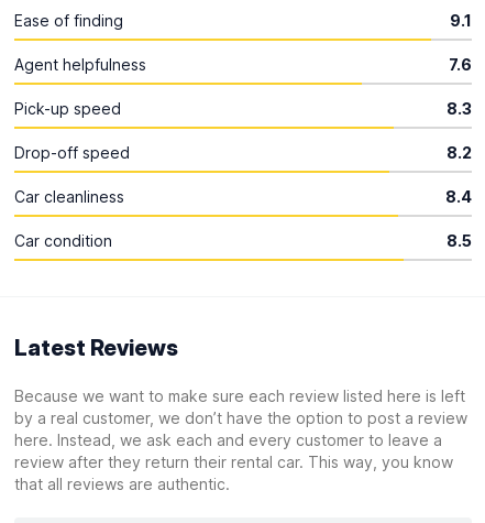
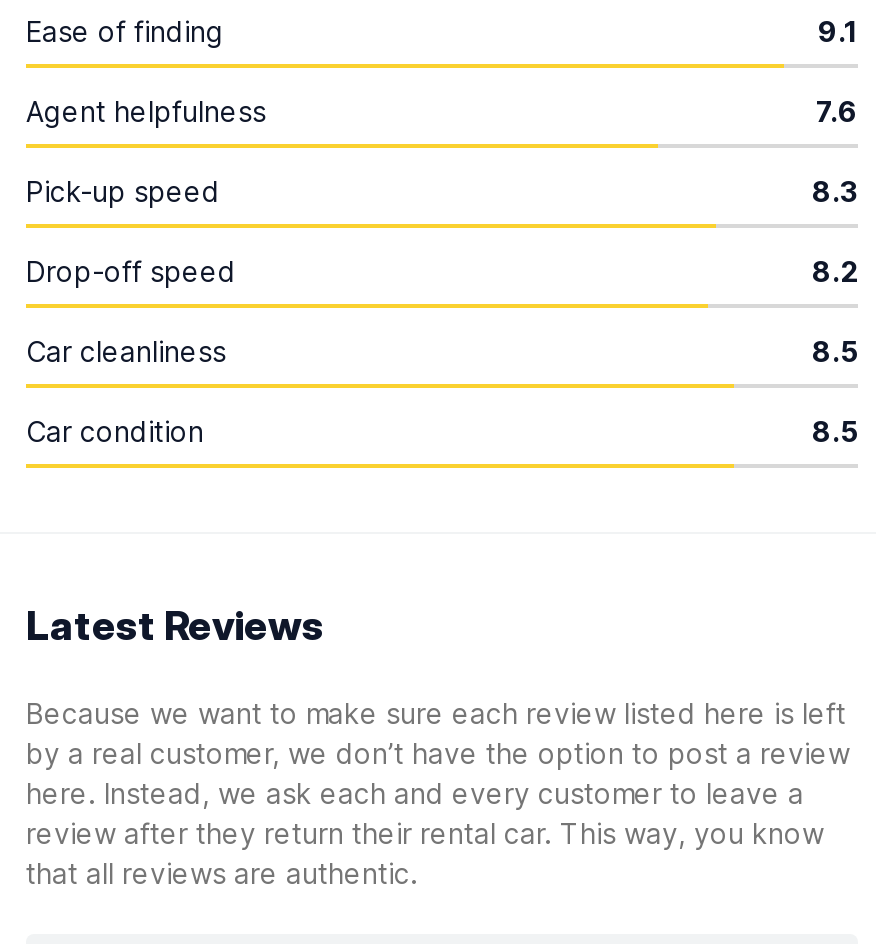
- 8.4
+ 8.5
